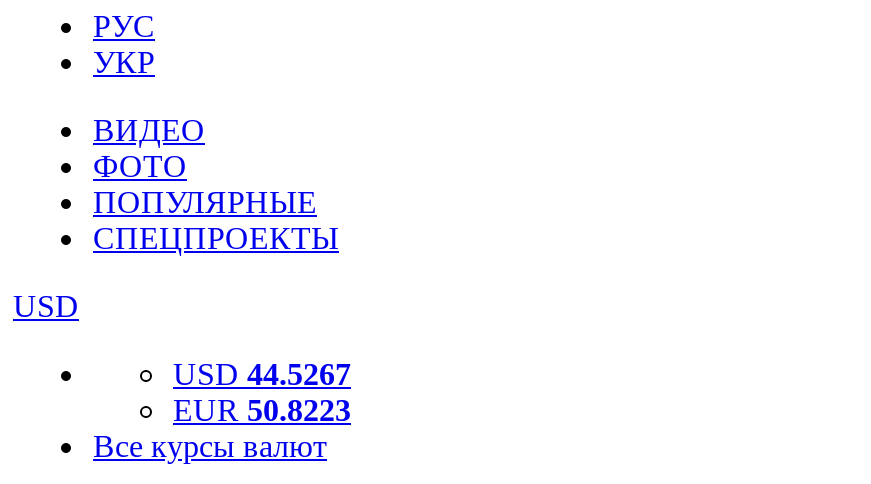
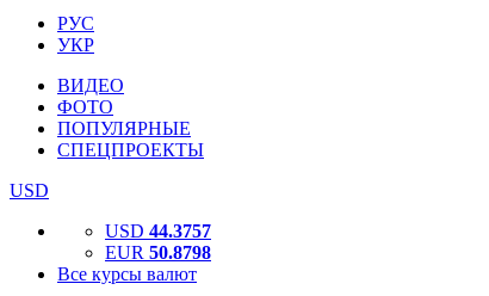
- USD 44.5267
+ USD 44.3757

- EUR 50.8223
+ EUR 50.8798
